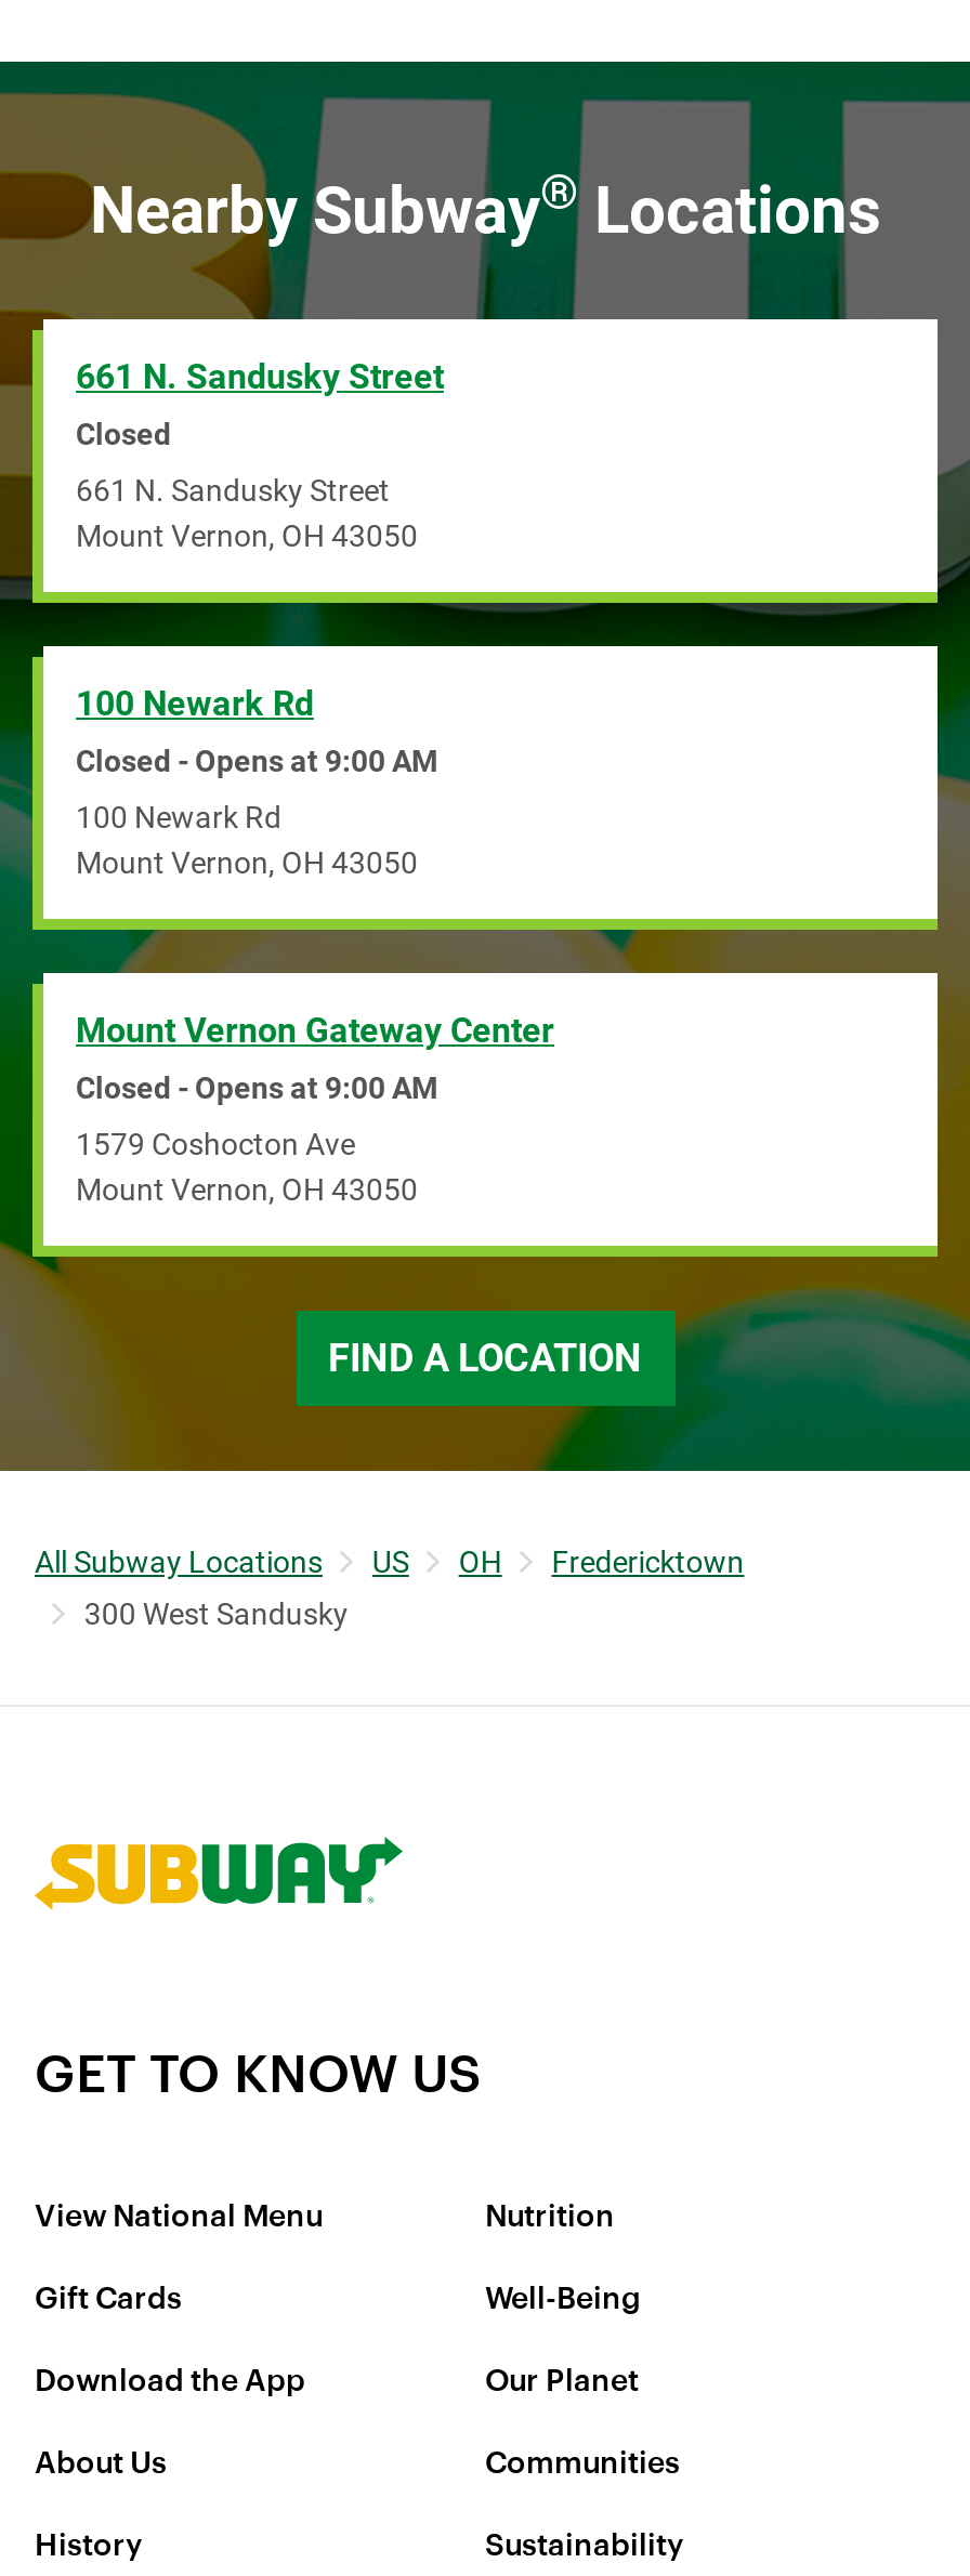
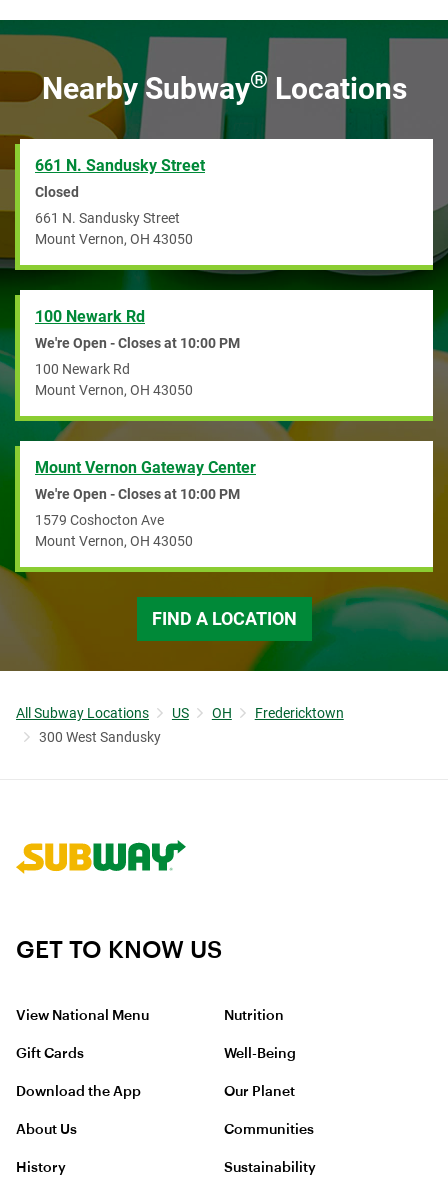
- Closed - Opens at 9:00 AM
+ We're Open - Closes at 10:00 PM

- Closed - Opens at 9:00 AM
+ We're Open - Closes at 10:00 PM
